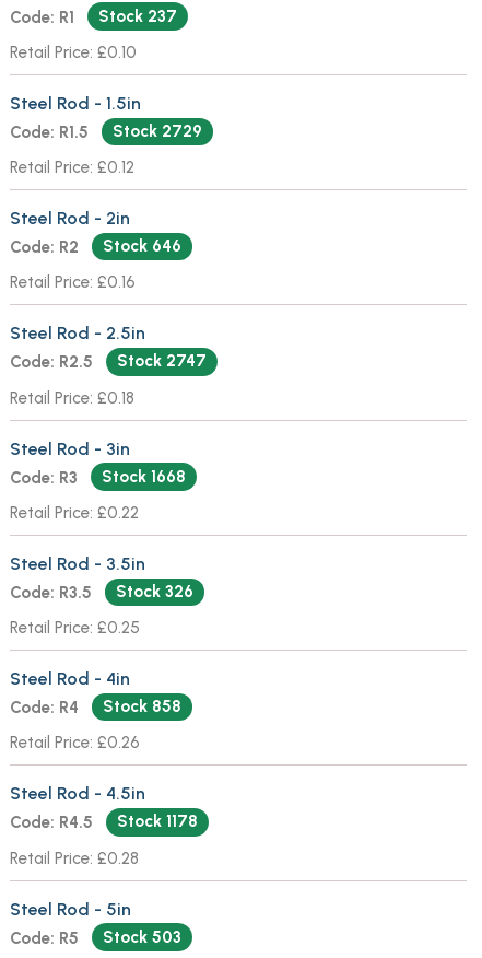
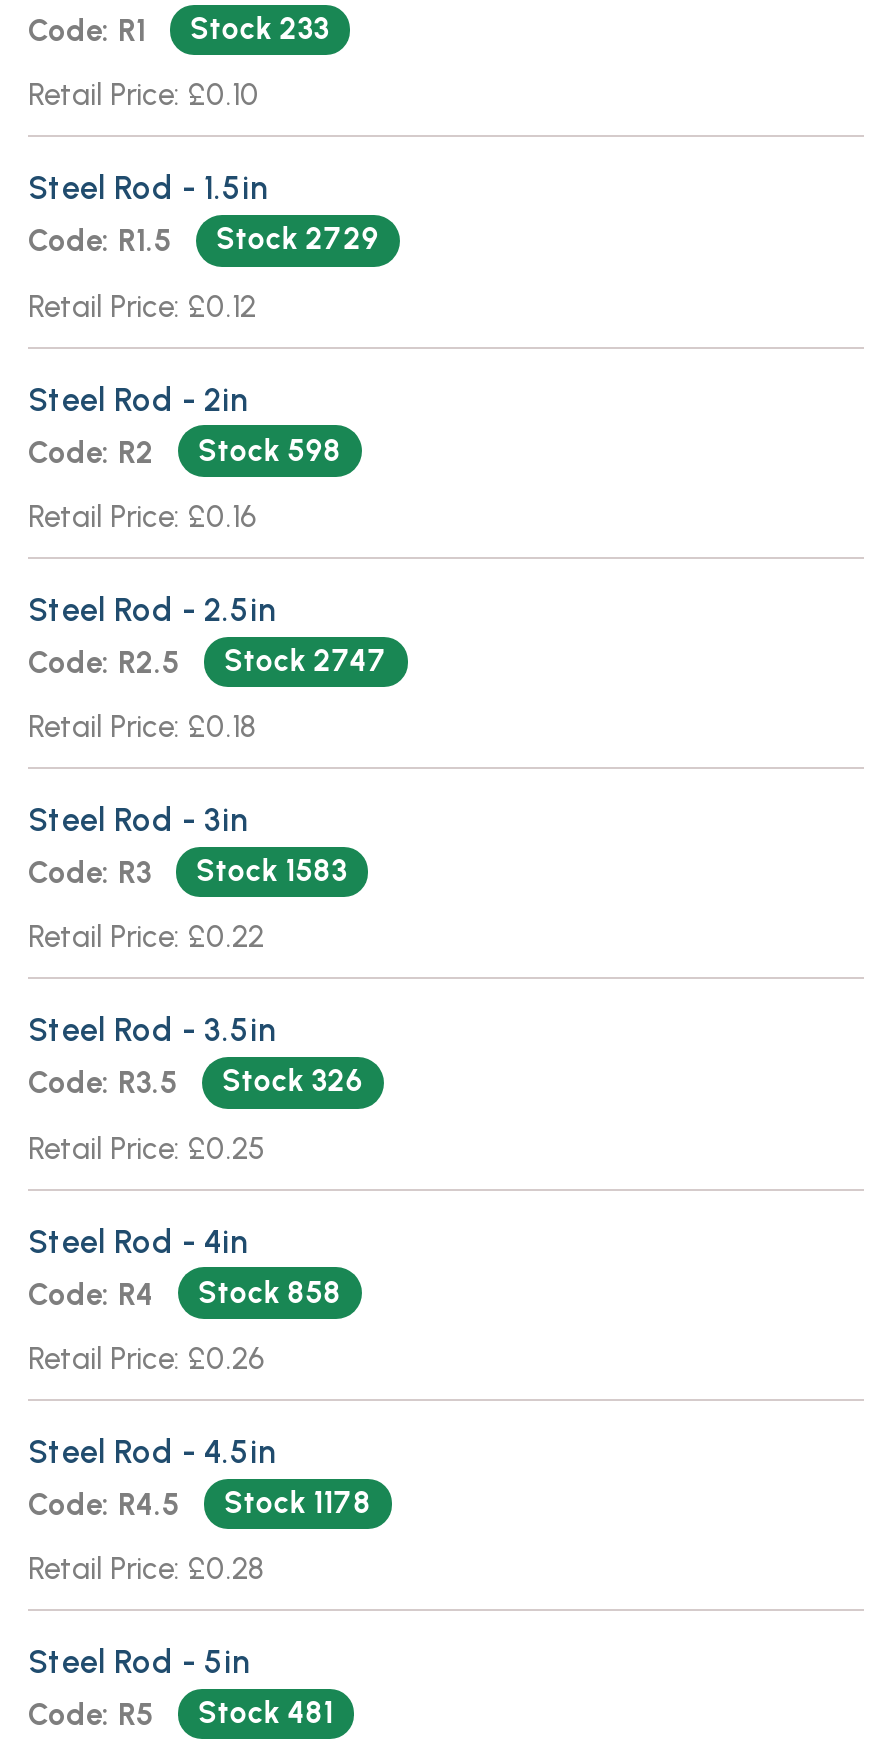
- Code: R1 Stock 237
+ Code: R1 Stock 233

- Code: R2 Stock 646
+ Code: R2 Stock 598

- Code: R3 Stock 1668
+ Code: R3 Stock 1583

- Code: R5 Stock 503
+ Code: R5 Stock 481
